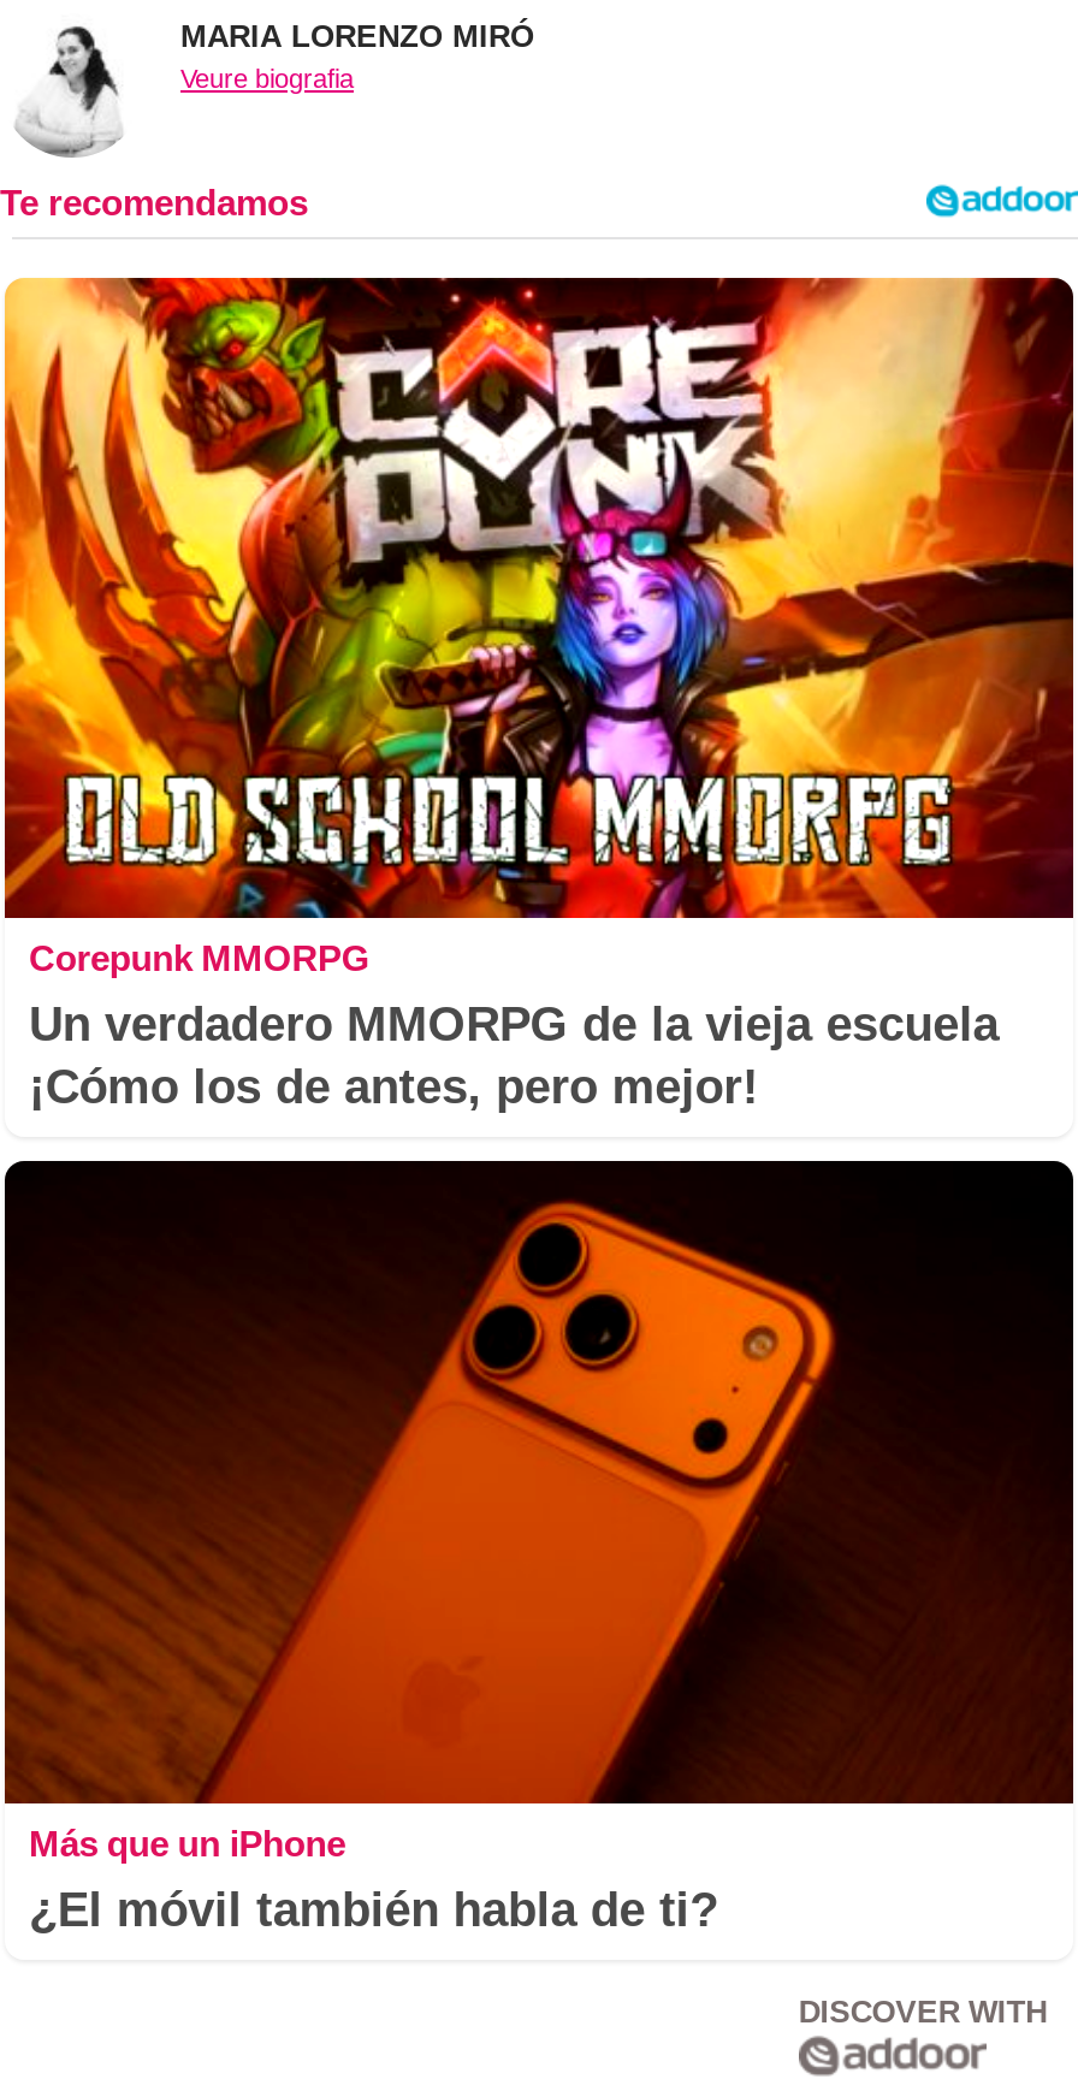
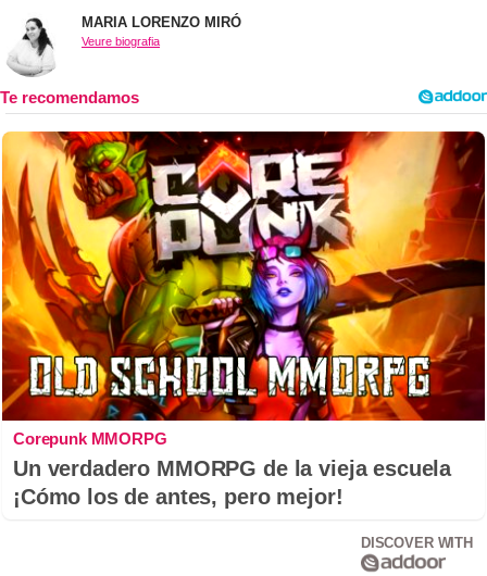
- [image]
- Más que un iPhone
- ¿El móvil también habla de ti?
